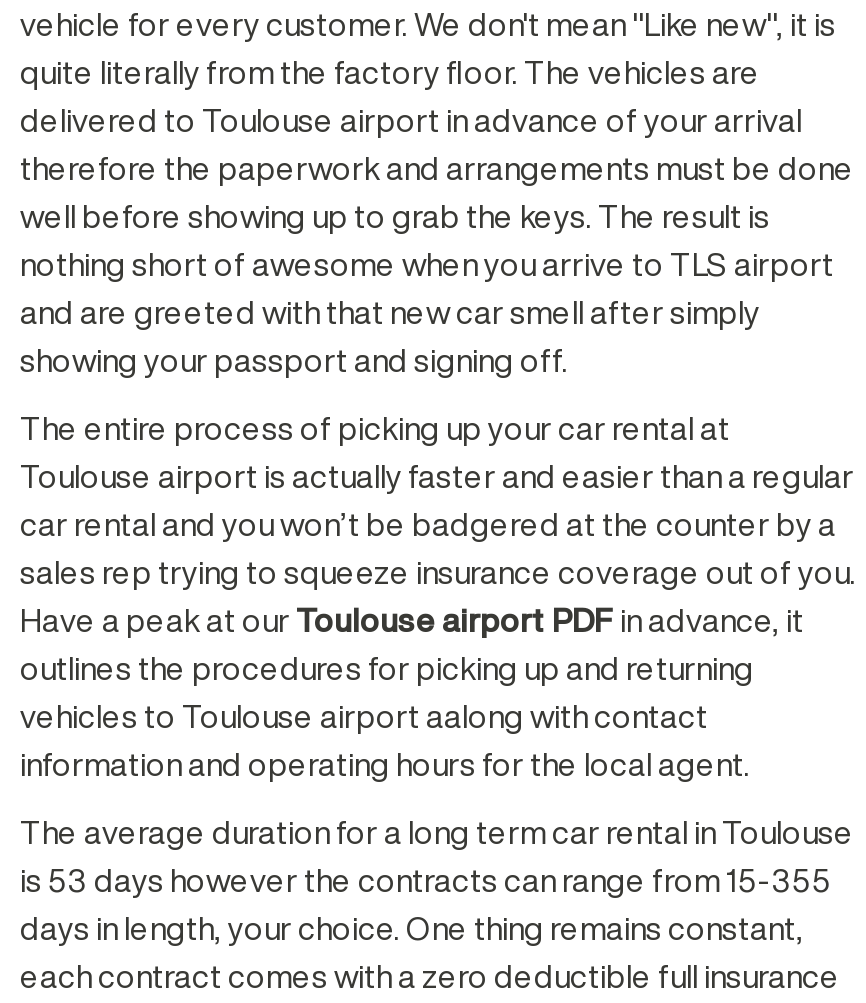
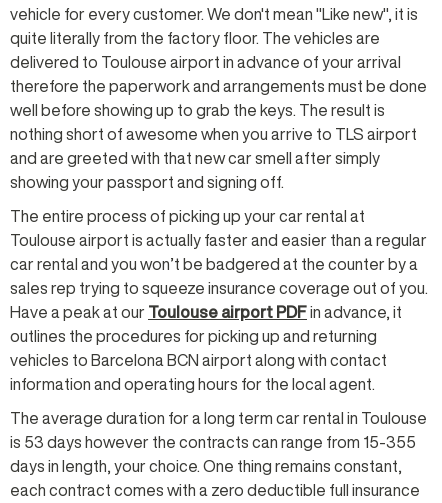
- vehicles to Toulouse airport aalong with contact
+ vehicles to Barcelona BCN airport along with contact
